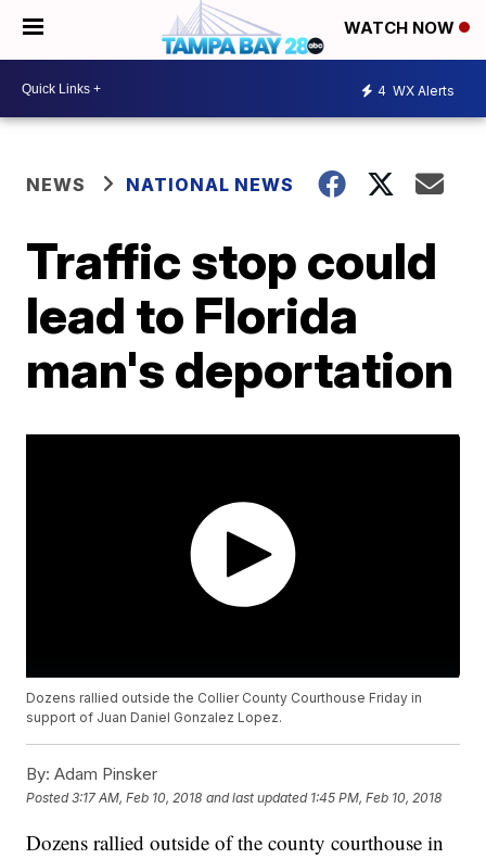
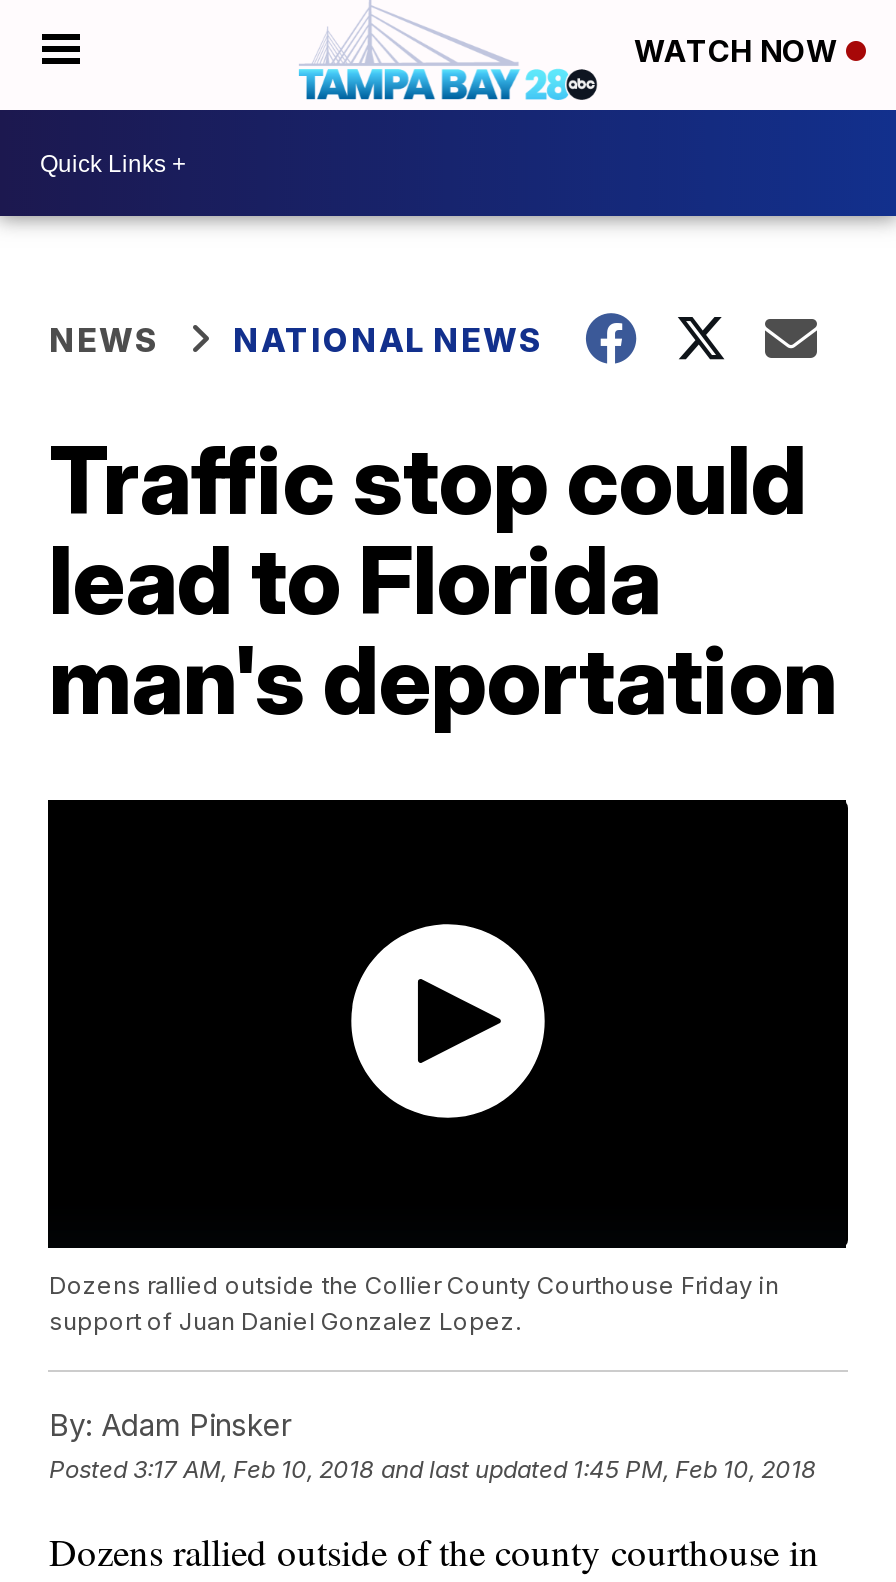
- 4 WX Alerts
